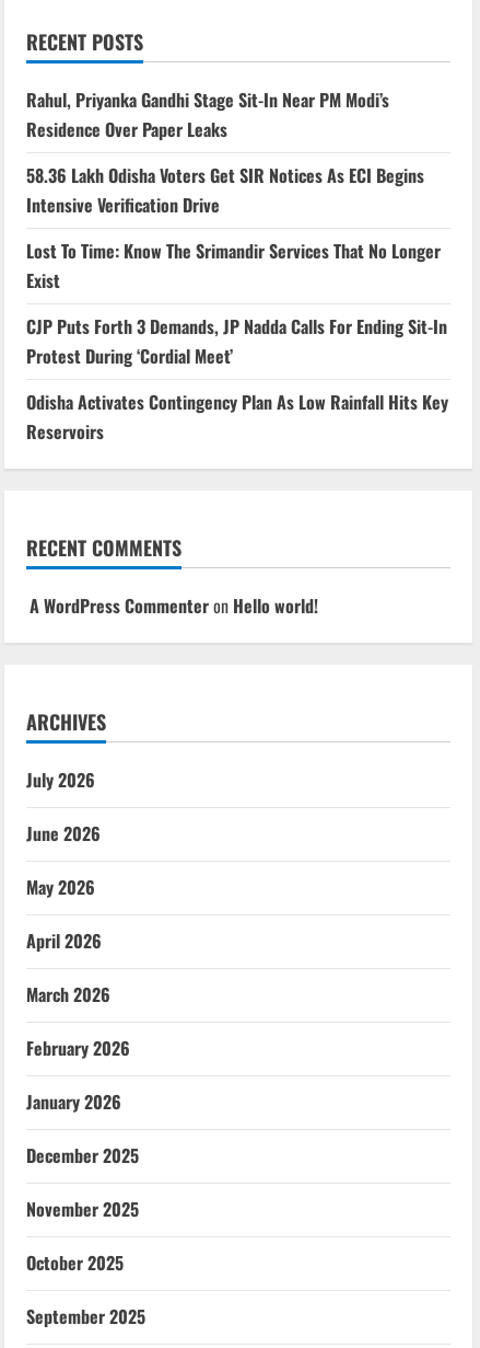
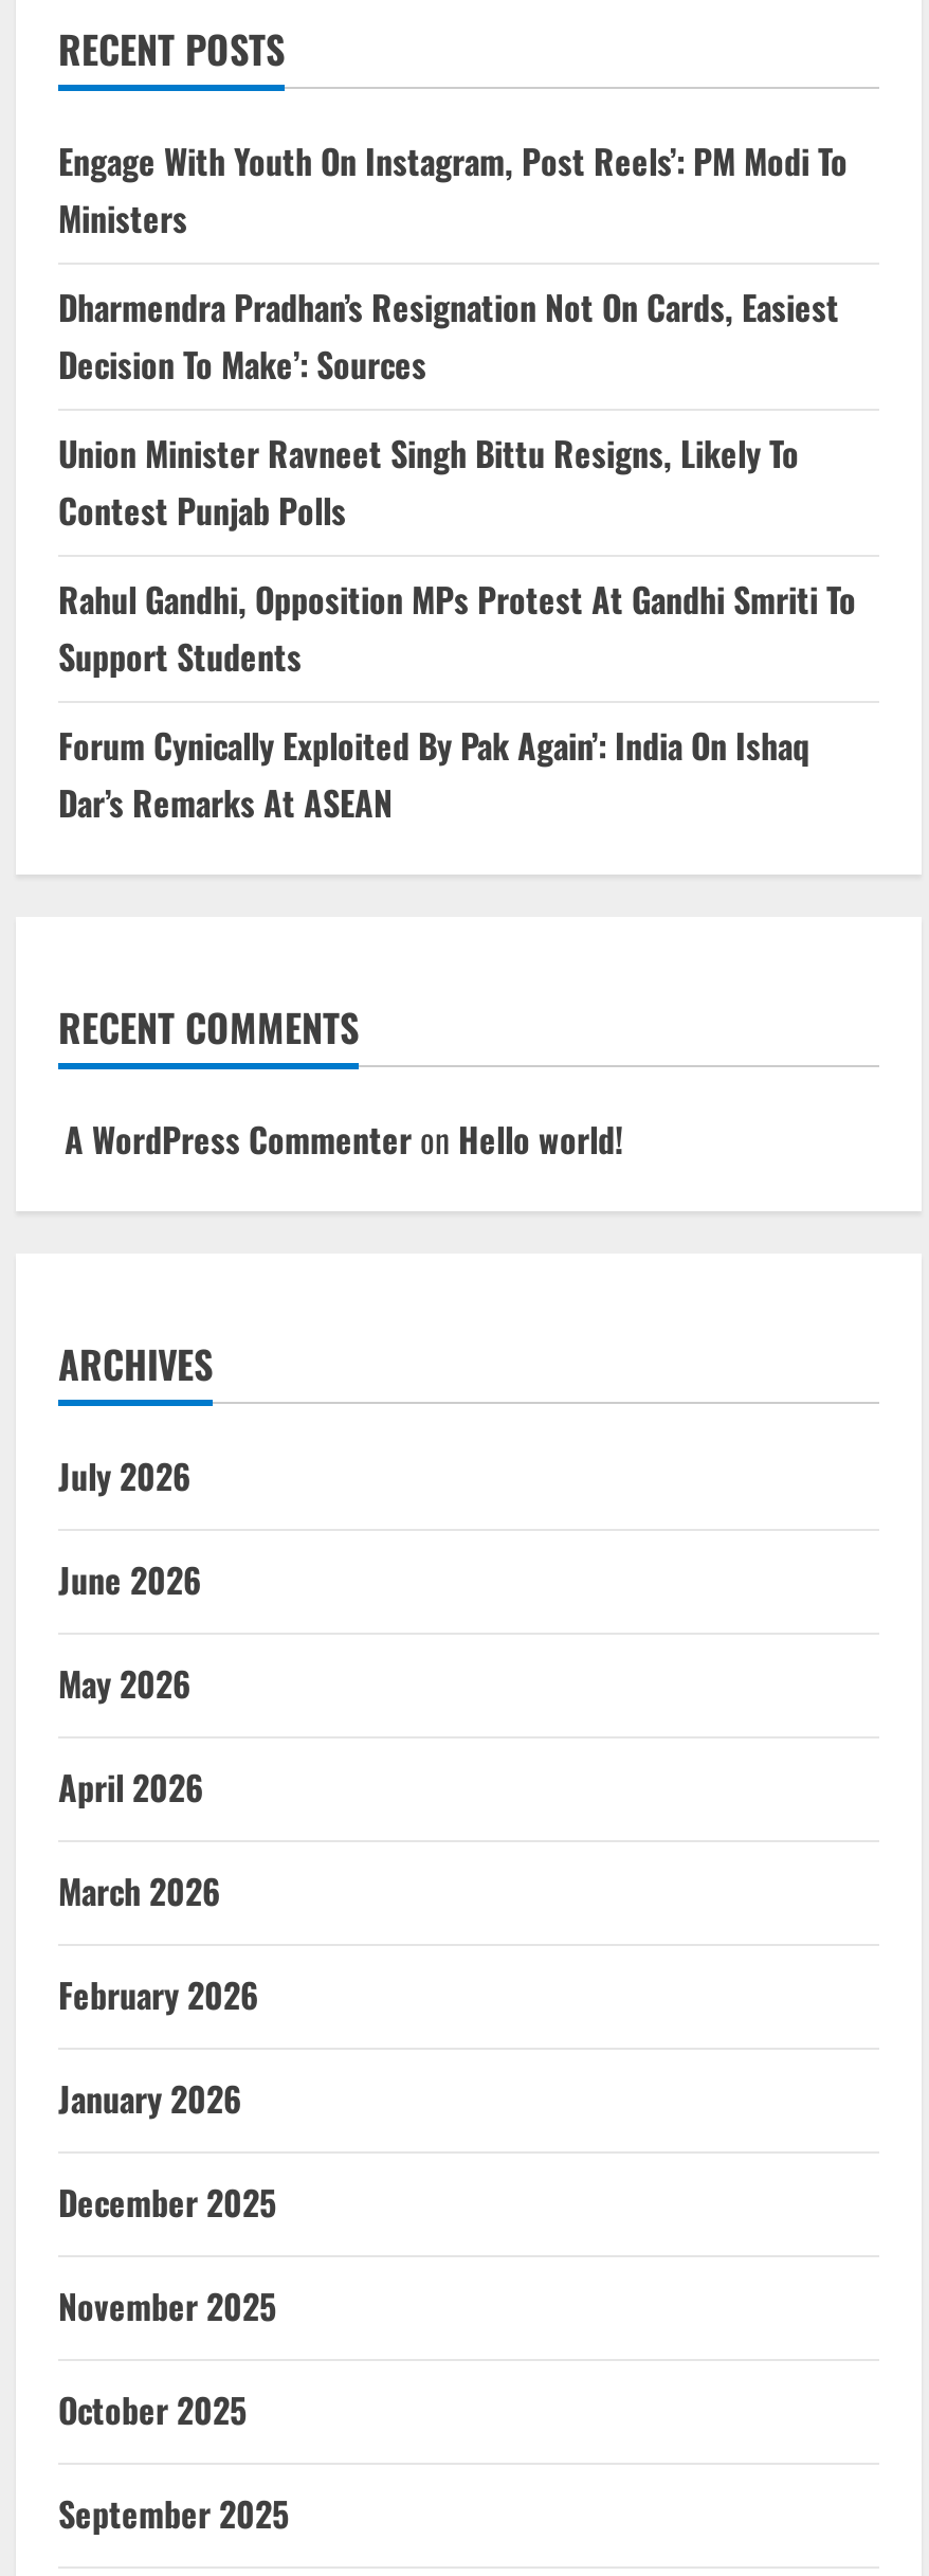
- Rahul, Priyanka Gandhi Stage Sit-In Near PM Modi’s
- Residence Over Paper Leaks
+ Engage With Youth On Instagram, Post Reels’: PM Modi To
+ Ministers

- 58.36 Lakh Odisha Voters Get SIR Notices As ECI Begins
- Intensive Verification Drive
+ Dharmendra Pradhan’s Resignation Not On Cards, Easiest
+ Decision To Make’: Sources

- Lost To Time: Know The Srimandir Services That No Longer
- Exist
+ Union Minister Ravneet Singh Bittu Resigns, Likely To
+ Contest Punjab Polls

- CJP Puts Forth 3 Demands, JP Nadda Calls For Ending Sit-In
- Protest During ‘Cordial Meet’
+ Rahul Gandhi, Opposition MPs Protest At Gandhi Smriti To
+ Support Students

- Odisha Activates Contingency Plan As Low Rainfall Hits Key
- Reservoirs
+ Forum Cynically Exploited By Pak Again’: India On Ishaq
+ Dar’s Remarks At ASEAN
